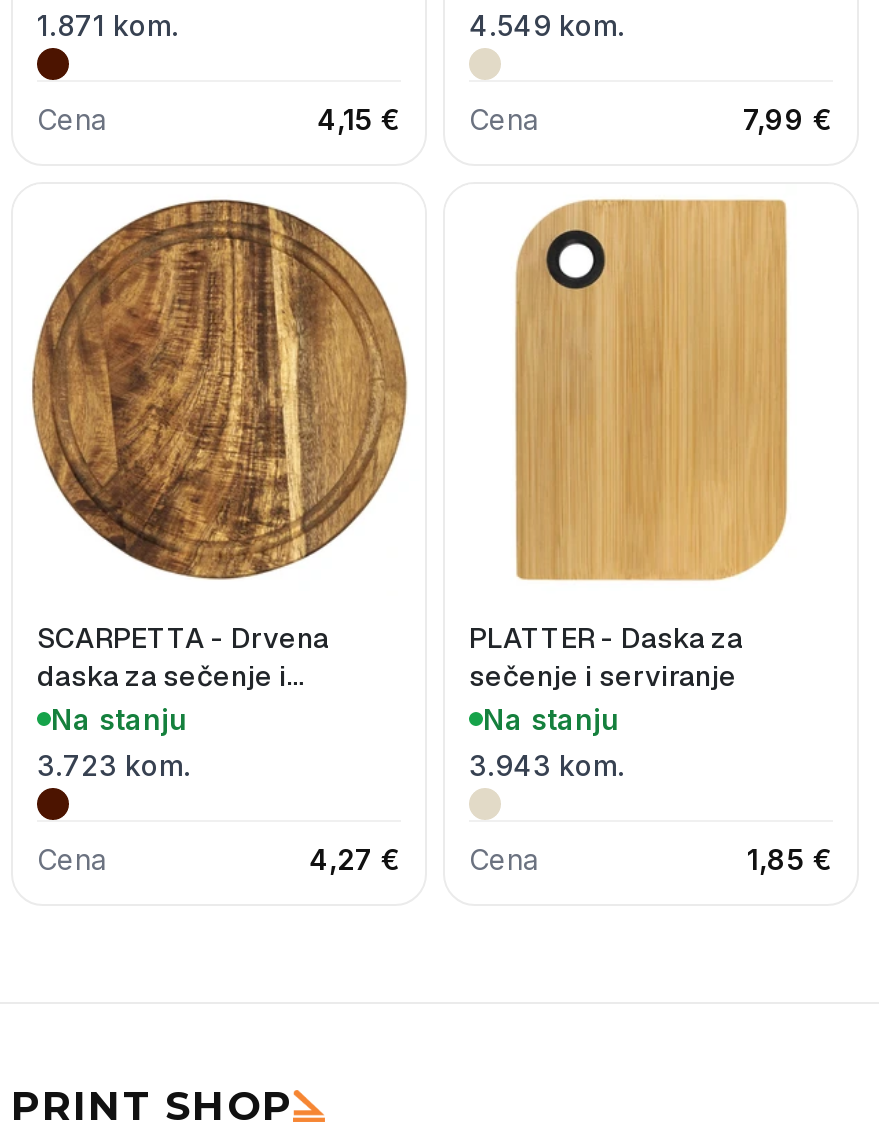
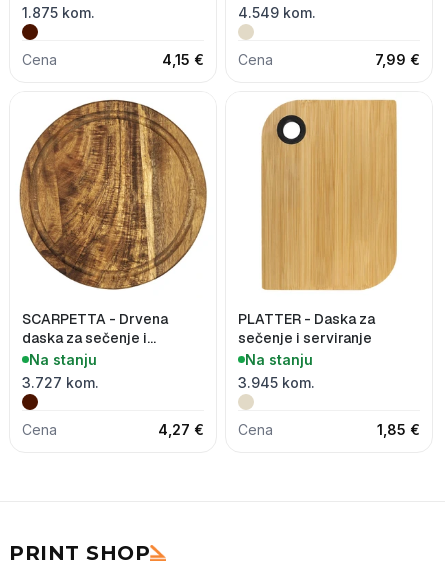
- 1.871 kom.
+ 1.875 kom.

- 3.723 kom.
+ 3.727 kom.

- 3.943 kom.
+ 3.945 kom.
